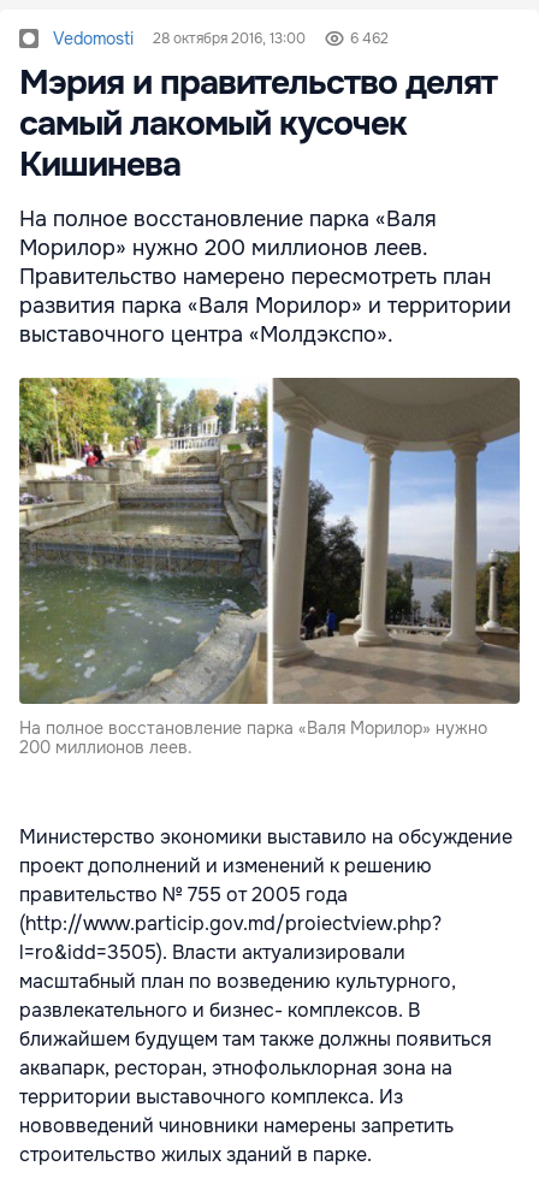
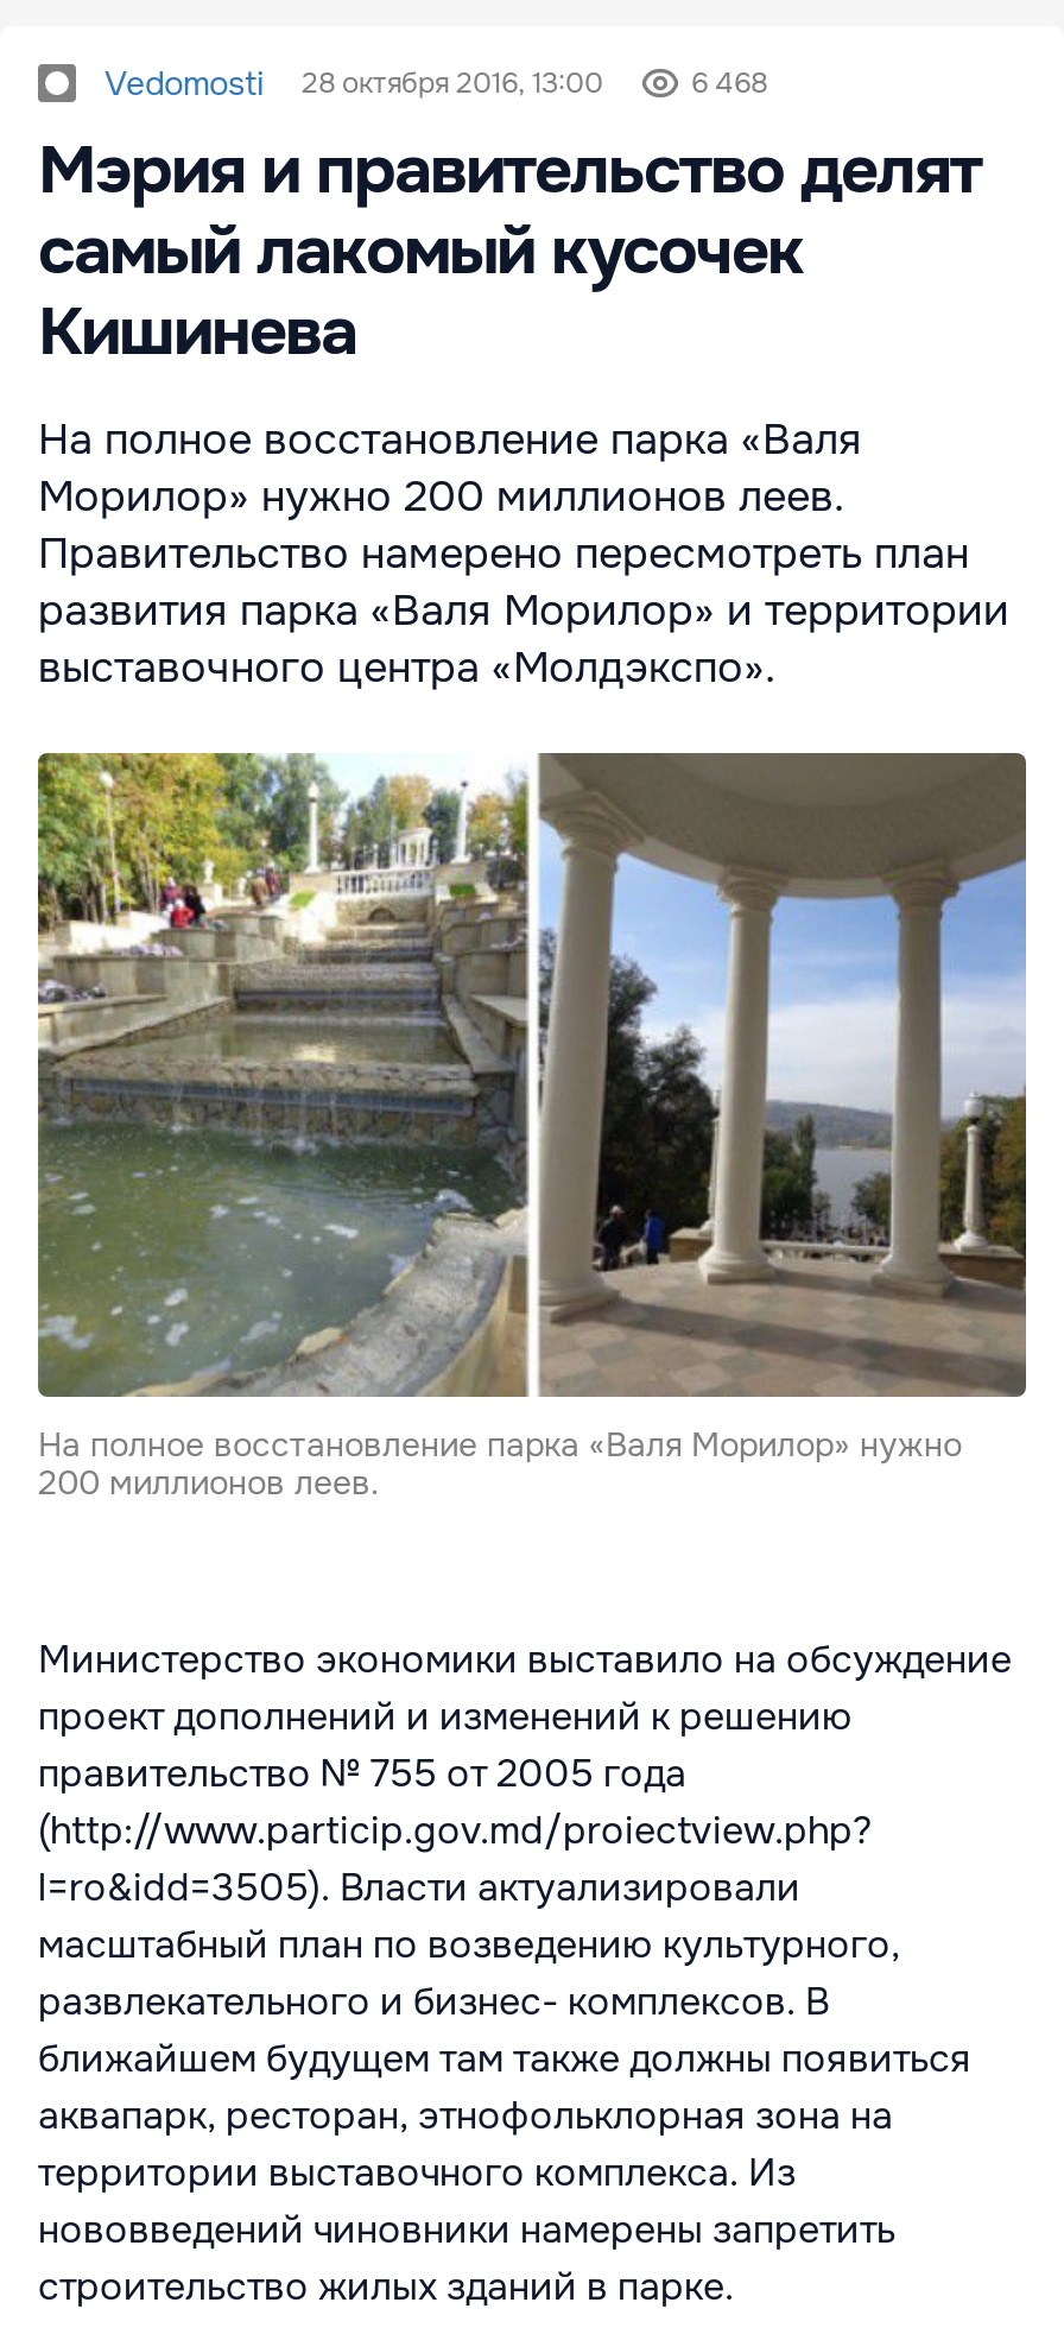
- 6 462
+ 6 468
